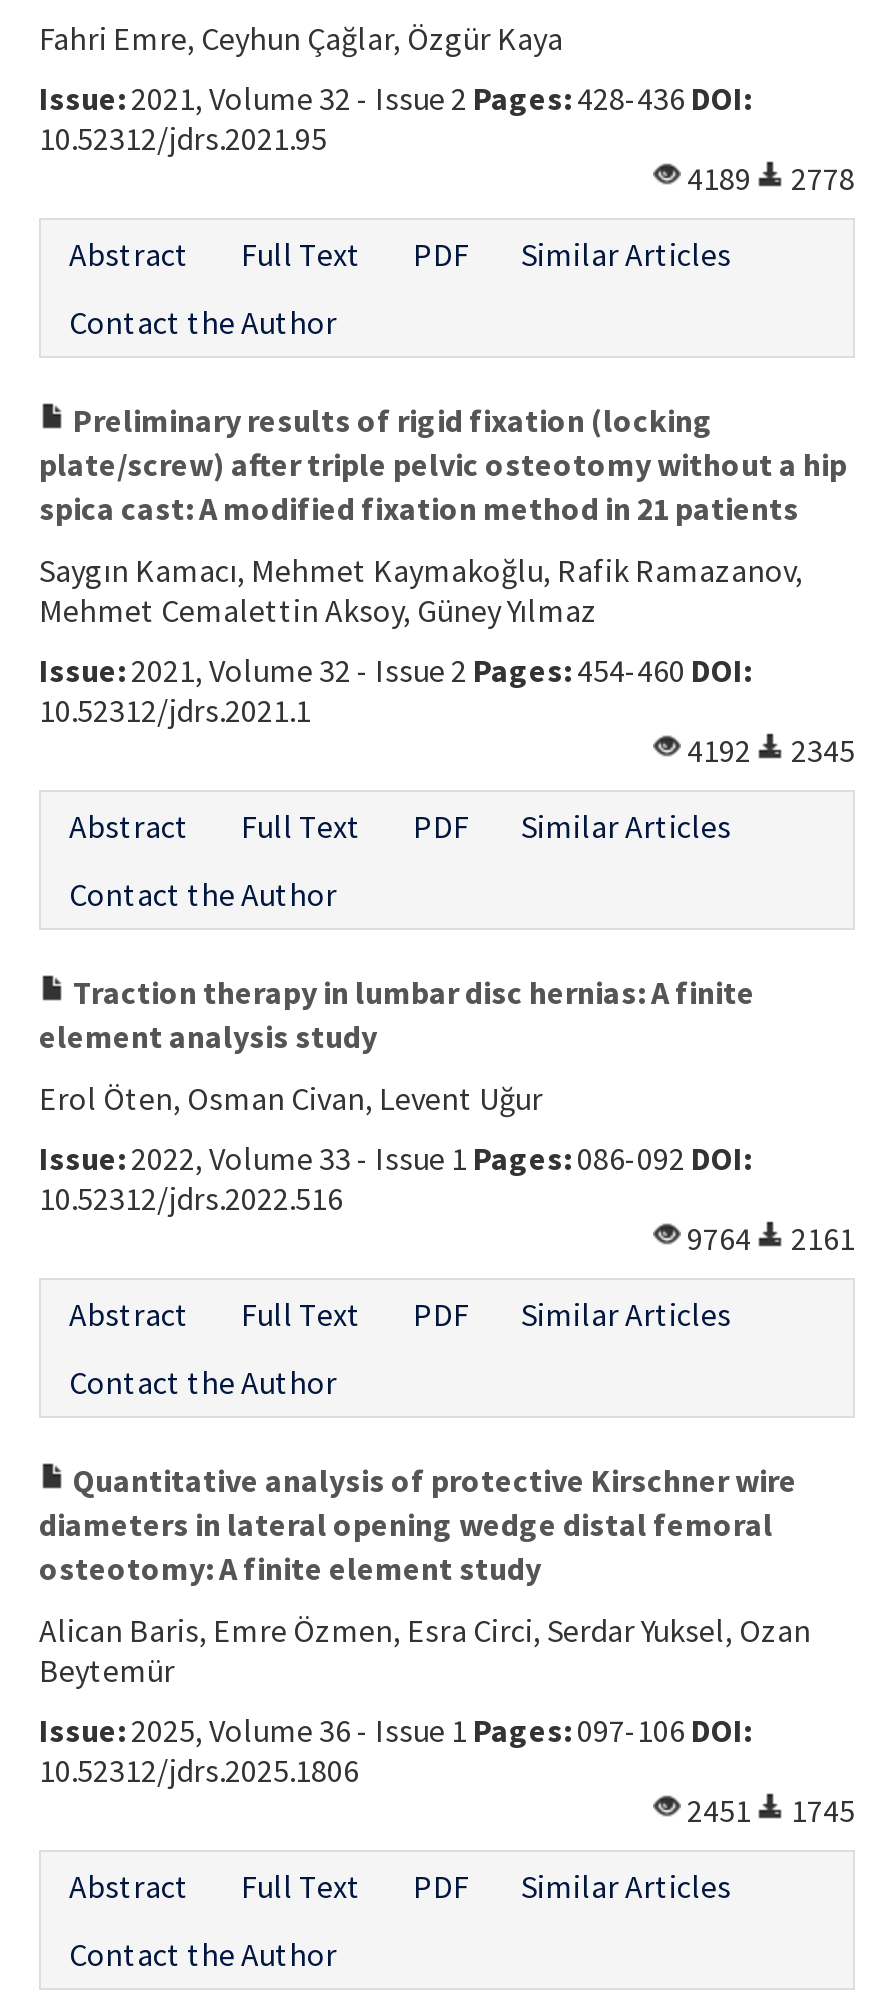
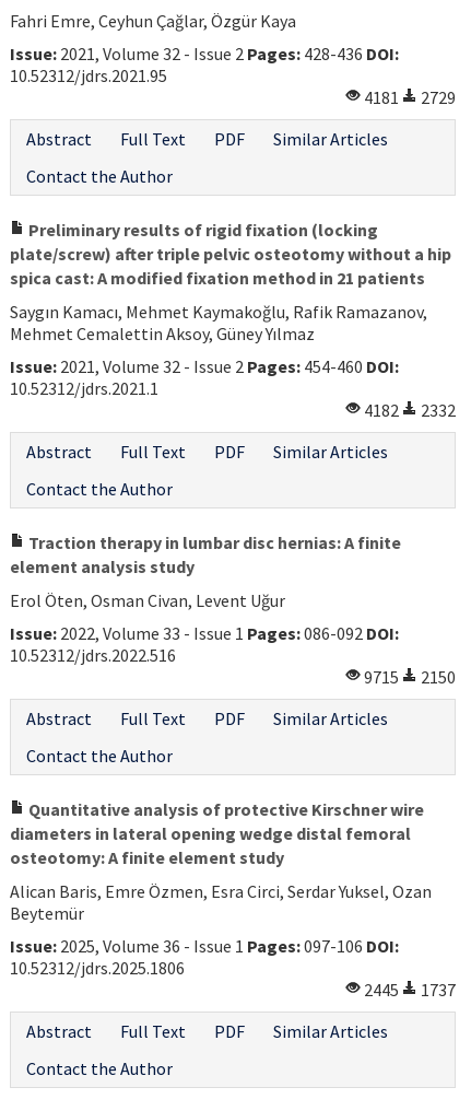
- 4189
+ 4181

- 2778
+ 2729

- 4192
+ 4182

- 2345
+ 2332

- 9764
+ 9715

- 2161
+ 2150

- 2451
+ 2445

- 1745
+ 1737
